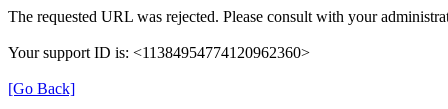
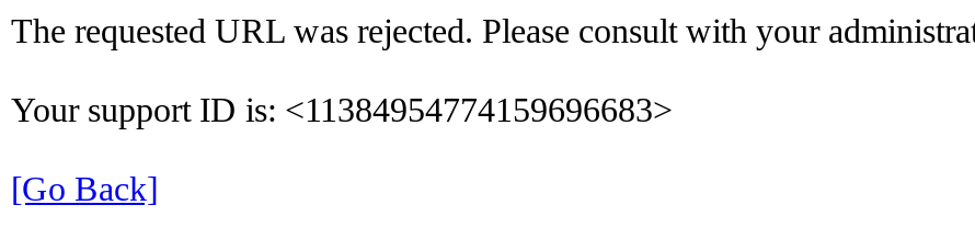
- Your support ID is: <11384954774120962360>
+ Your support ID is: <11384954774159696683>
